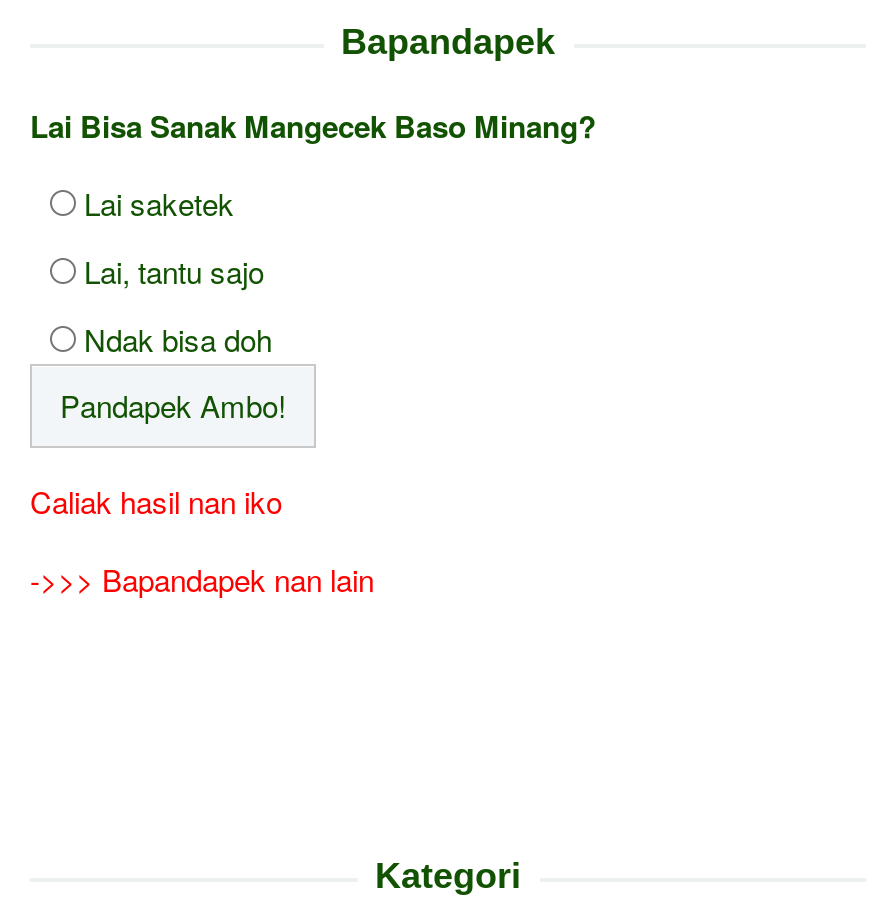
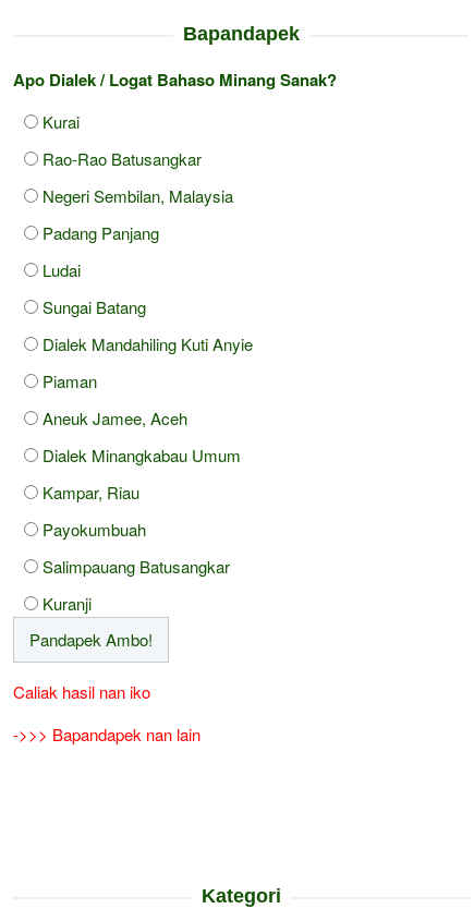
- Lai Bisa Sanak Mangecek Baso Minang?
- Lai saketek
- Lai, tantu sajo
- Ndak bisa doh
+ Apo Dialek / Logat Bahaso Minang Sanak?
+ Kurai
+ Rao-Rao Batusangkar
+ Negeri Sembilan, Malaysia
+ Padang Panjang
+ Ludai
+ Sungai Batang
+ Dialek Mandahiling Kuti Anyie
+ Piaman
+ Aneuk Jamee, Aceh
+ Dialek Minangkabau Umum
+ Kampar, Riau
+ Payokumbuah
+ Salimpauang Batusangkar
+ Kuranji
